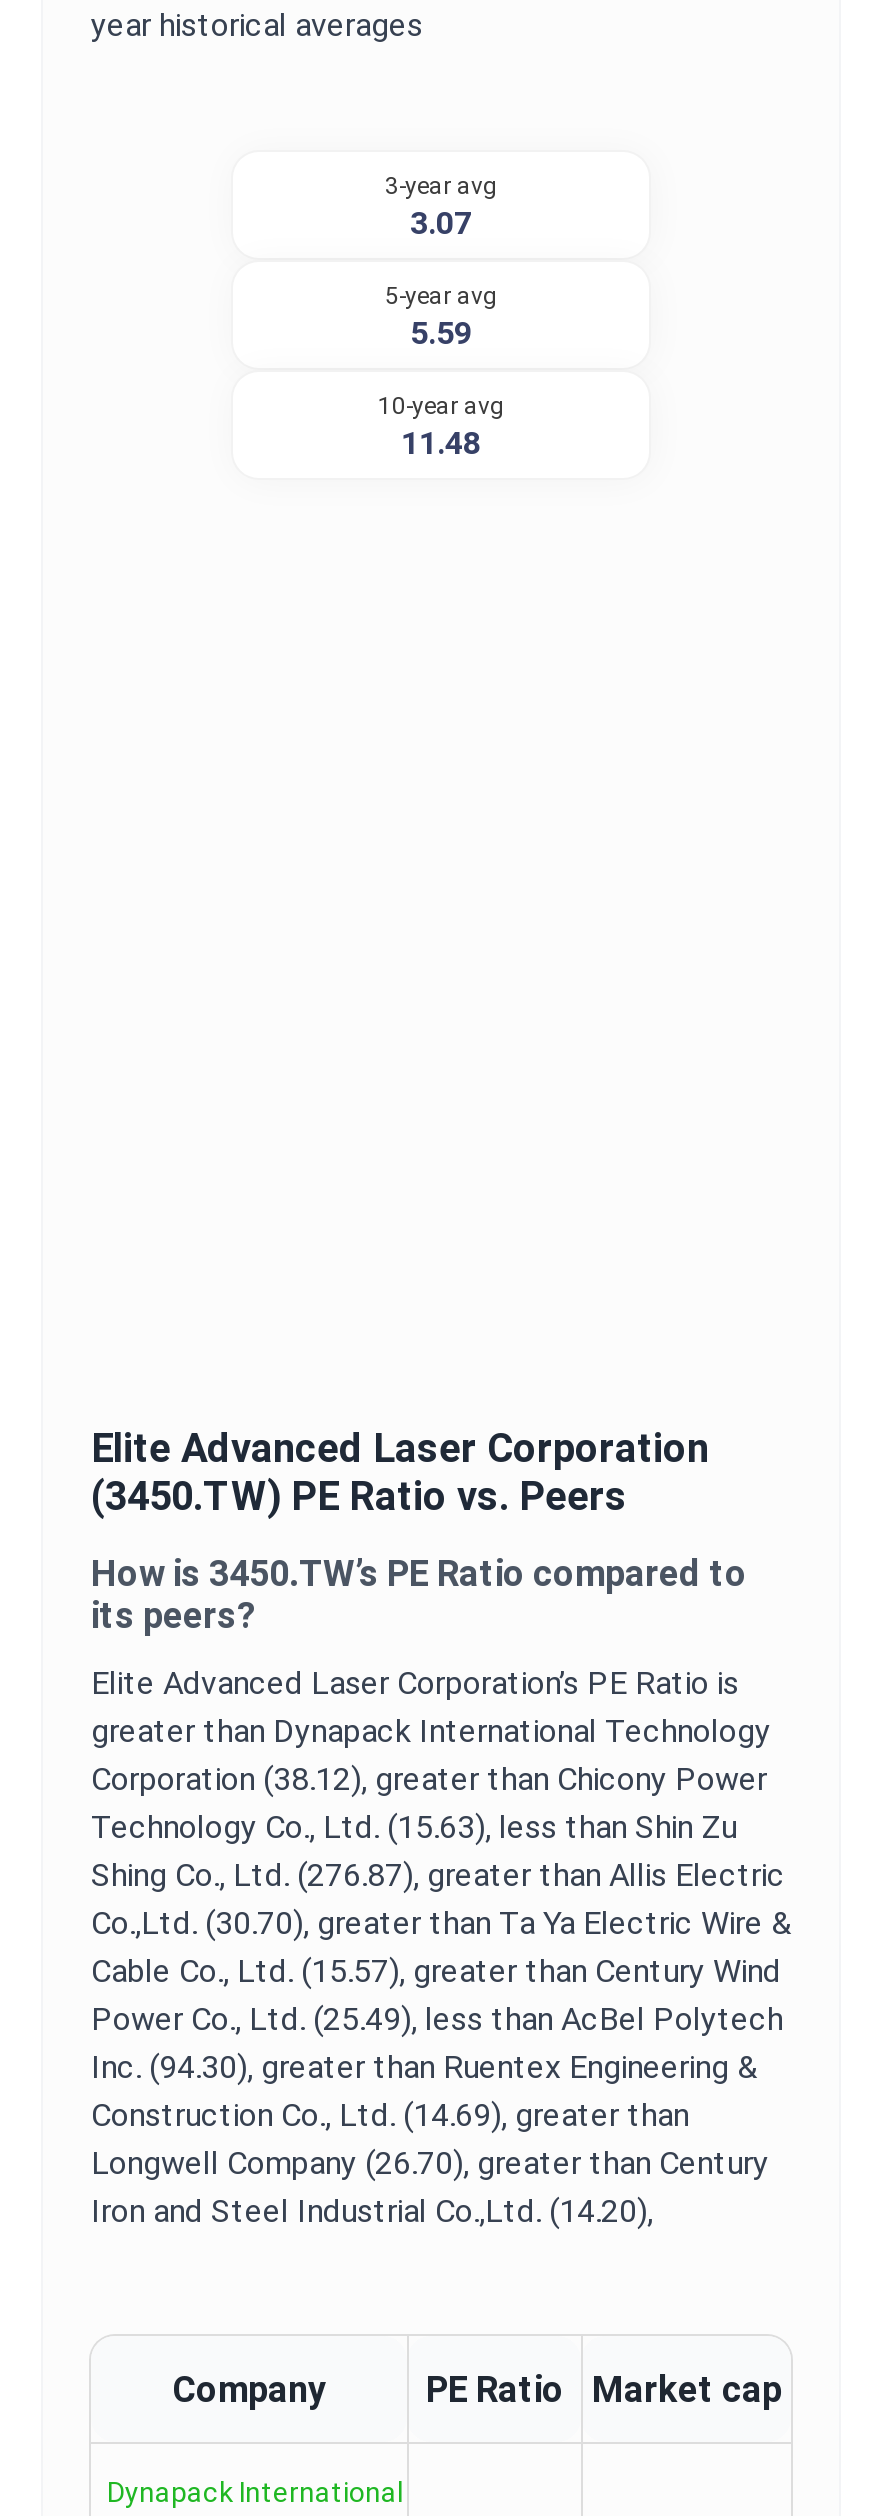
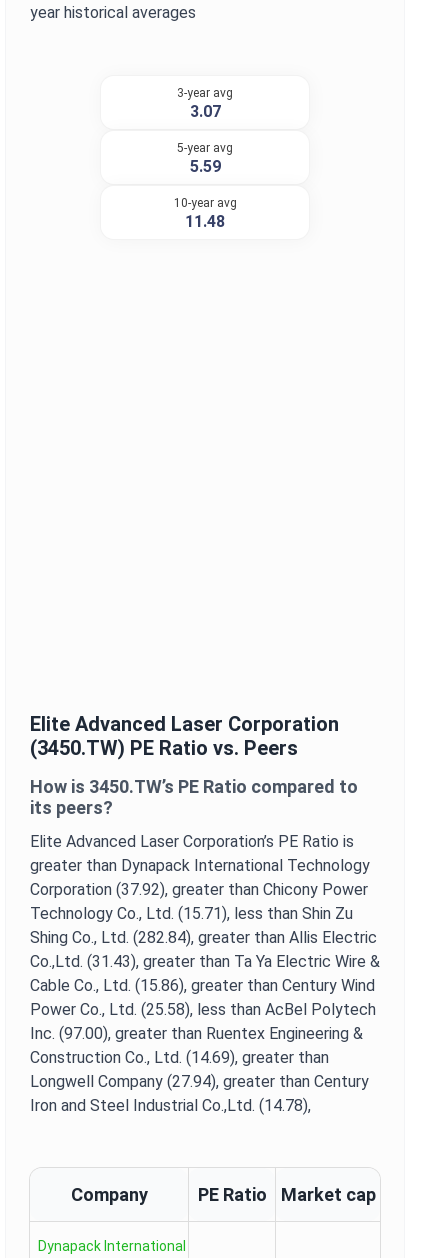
- Corporation (38.12), greater than Chicony Power
+ Corporation (37.92), greater than Chicony Power

- Technology Co., Ltd. (15.63), less than Shin Zu
+ Technology Co., Ltd. (15.71), less than Shin Zu

- Shing Co., Ltd. (276.87), greater than Allis Electric
+ Shing Co., Ltd. (282.84), greater than Allis Electric

- Co.,Ltd. (30.70), greater than Ta Ya Electric Wire &
+ Co.,Ltd. (31.43), greater than Ta Ya Electric Wire &

- Cable Co., Ltd. (15.57), greater than Century Wind
+ Cable Co., Ltd. (15.86), greater than Century Wind

- Power Co., Ltd. (25.49), less than AcBel Polytech
+ Power Co., Ltd. (25.58), less than AcBel Polytech

- Inc. (94.30), greater than Ruentex Engineering &
+ Inc. (97.00), greater than Ruentex Engineering &

- Longwell Company (26.70), greater than Century
+ Longwell Company (27.94), greater than Century

- Iron and Steel Industrial Co.,Ltd. (14.20),
+ Iron and Steel Industrial Co.,Ltd. (14.78),
